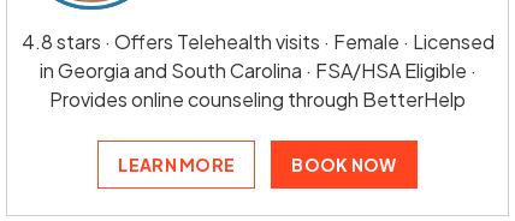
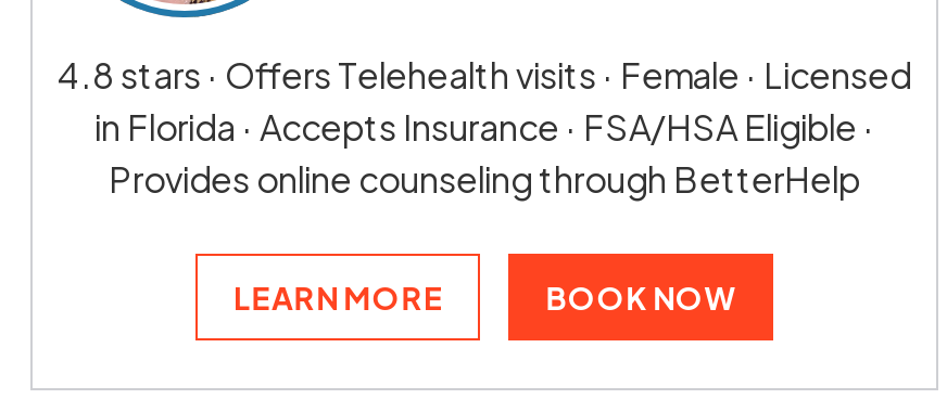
- in Georgia and South Carolina · FSA/HSA Eligible ·
+ in Florida · Accepts Insurance · FSA/HSA Eligible ·
